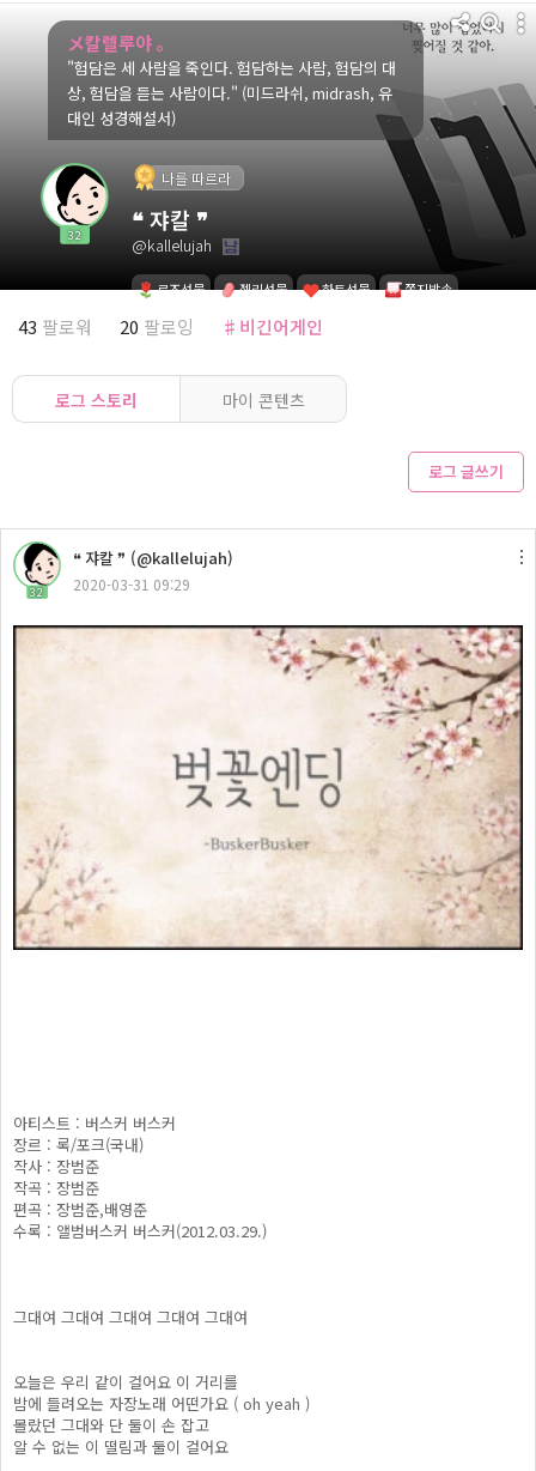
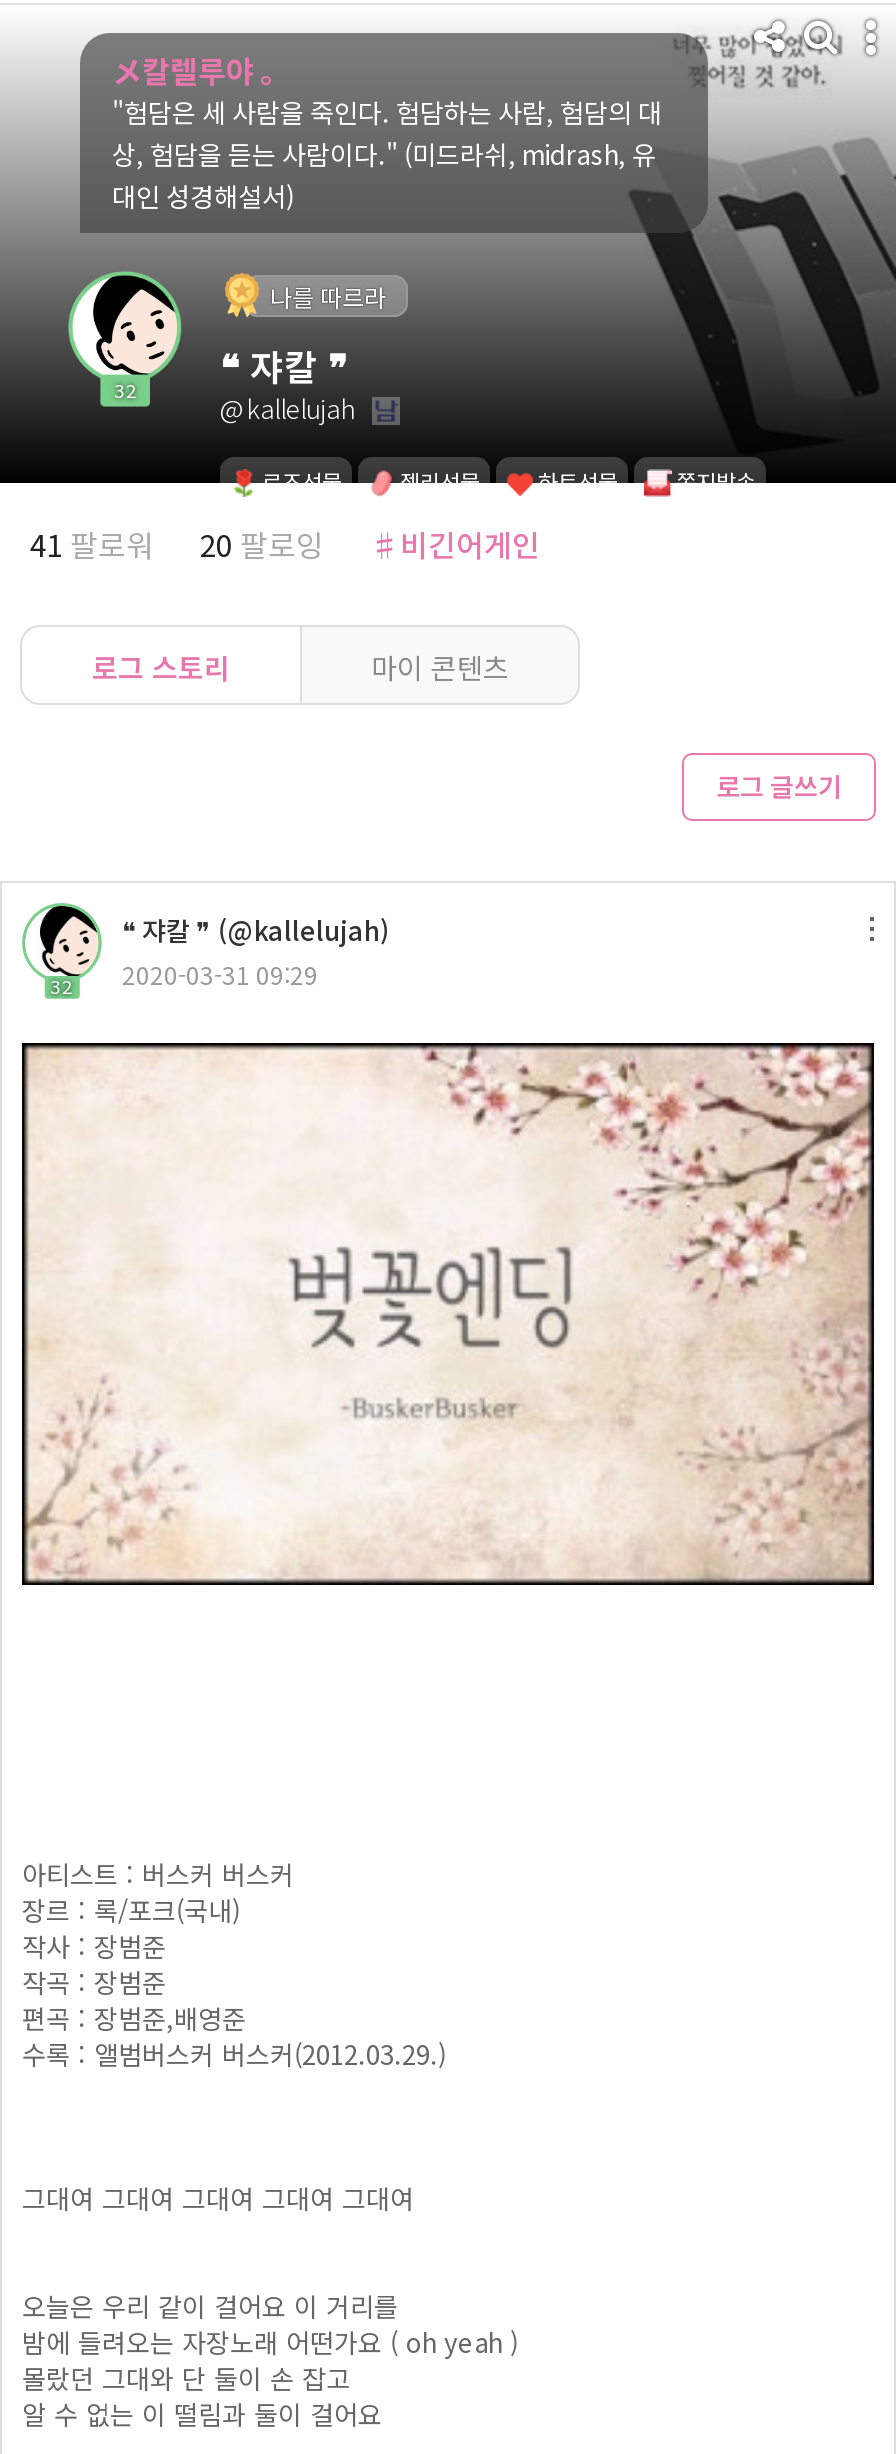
- 43 팔로워
+ 41 팔로워
